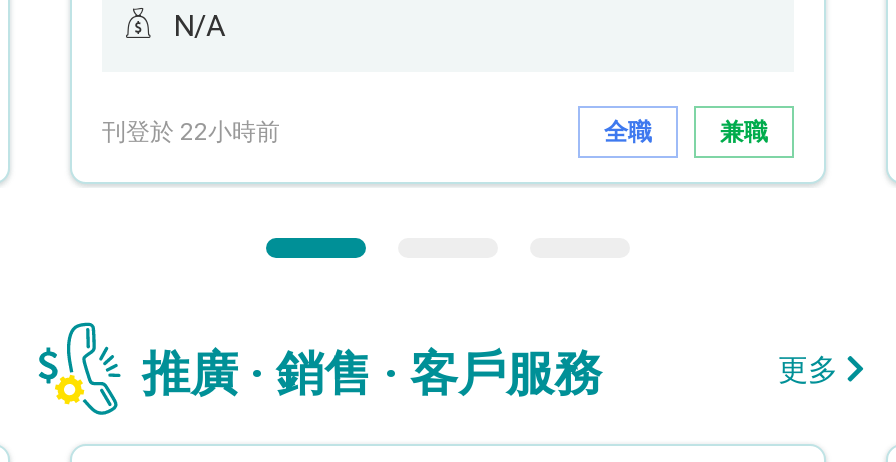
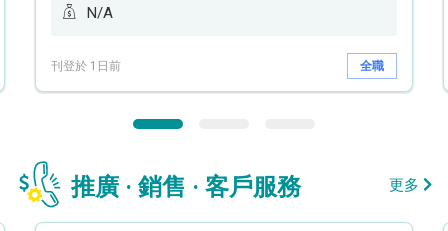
- 刊登於 22小時前
+ 刊登於 1日前

- 兼職
